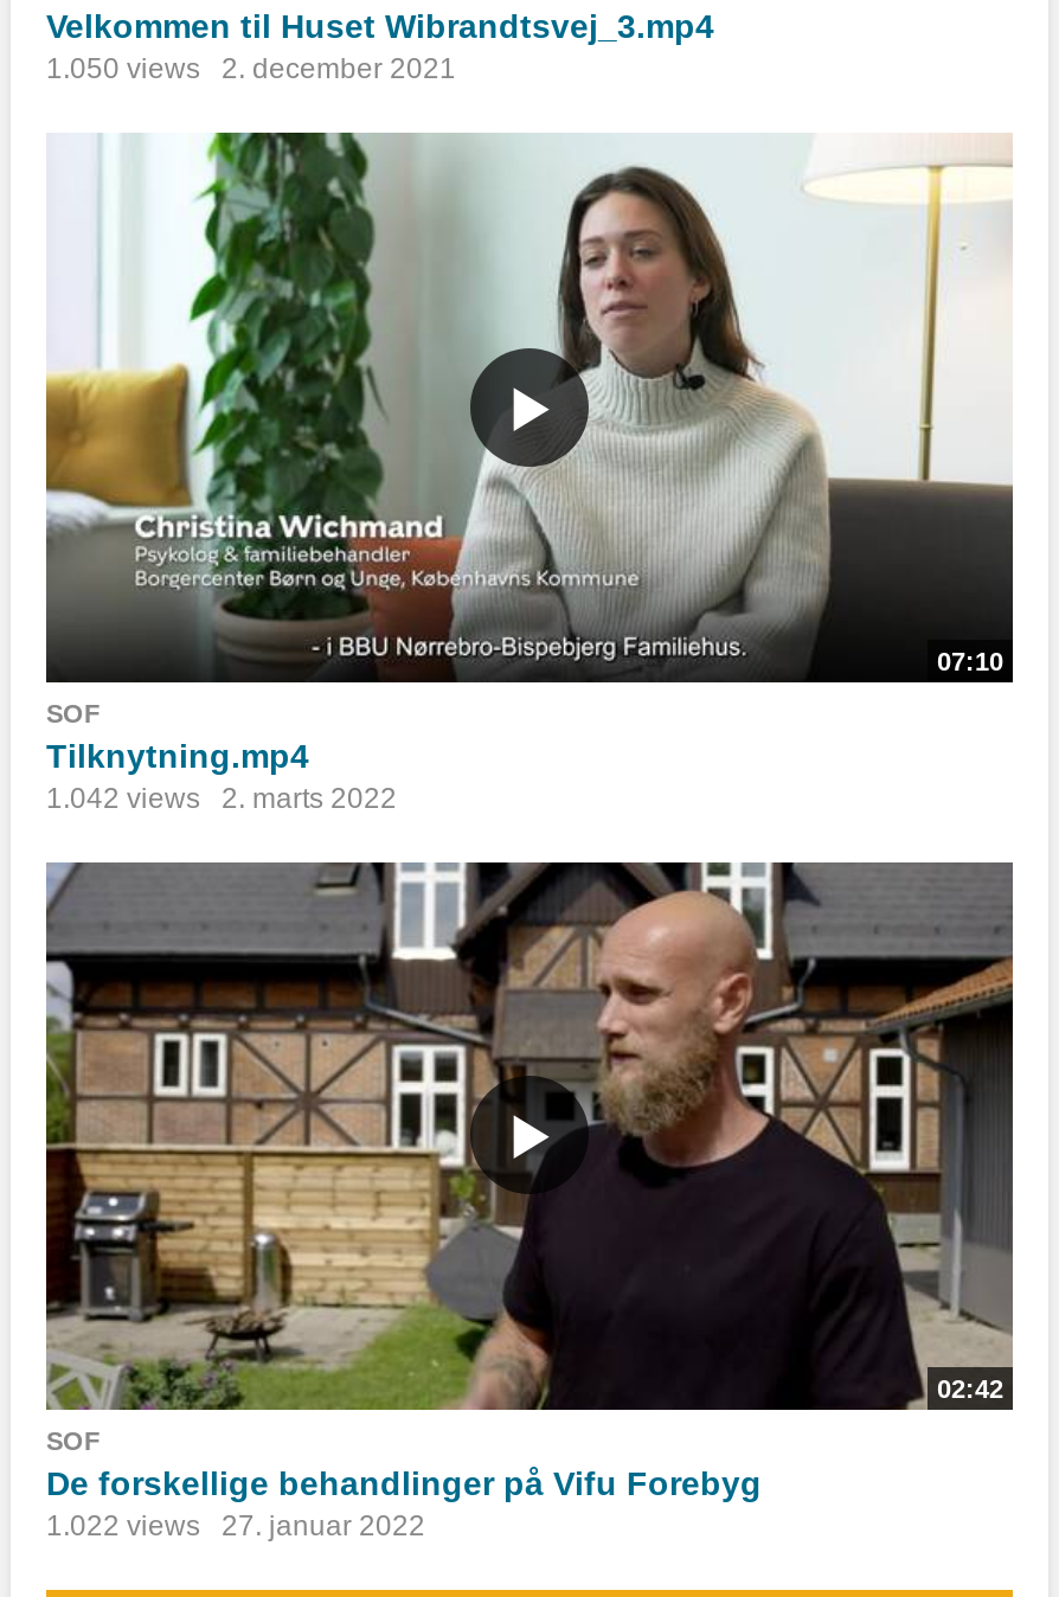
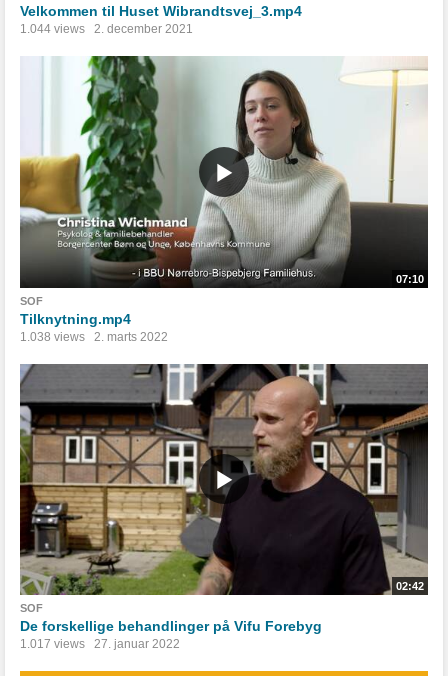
- 1.050 views 2. december 2021
+ 1.044 views 2. december 2021

- 1.042 views 2. marts 2022
+ 1.038 views 2. marts 2022

- 1.022 views 27. januar 2022
+ 1.017 views 27. januar 2022
